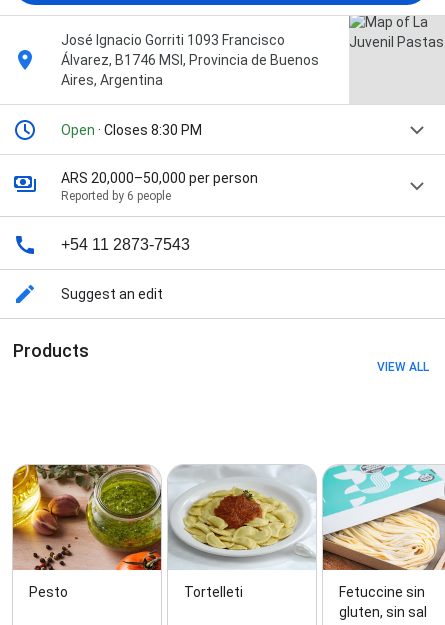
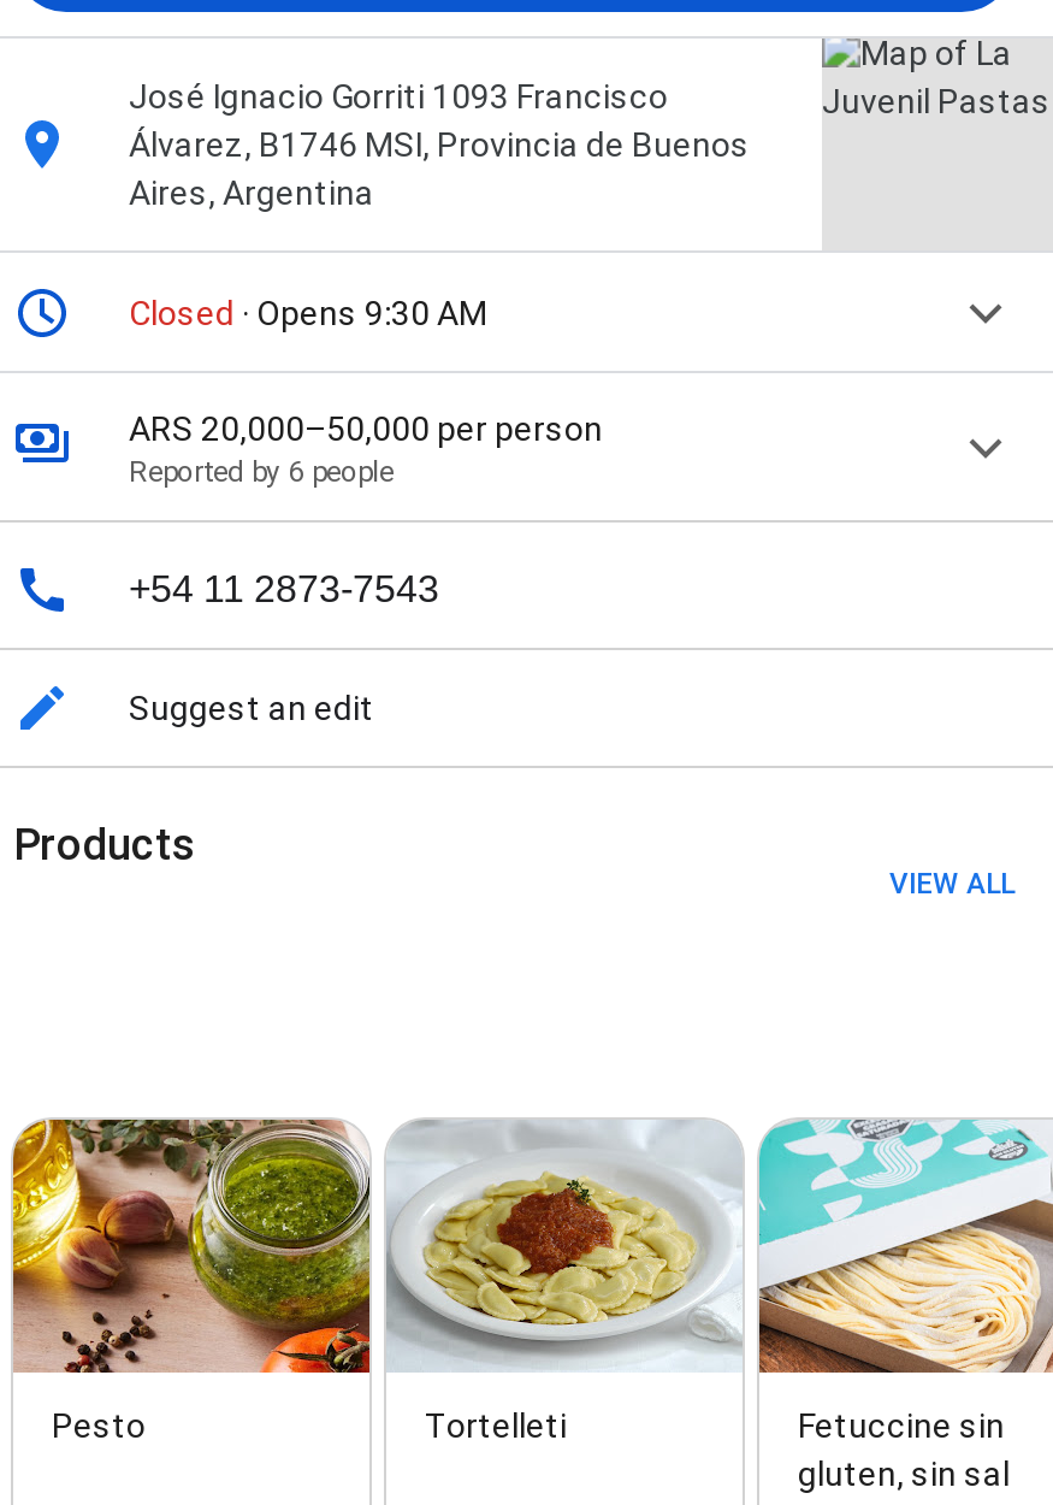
- Open · Closes 8:30 PM
+ Closed · Opens 9:30 AM
